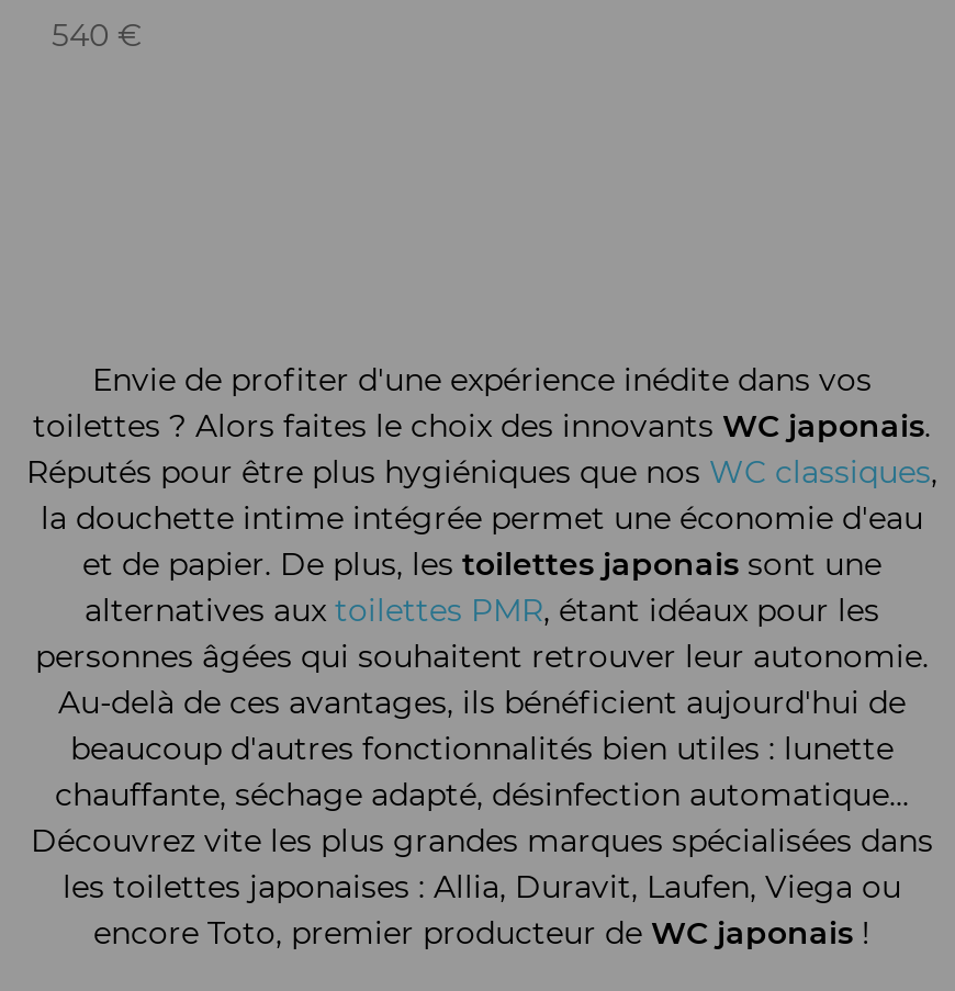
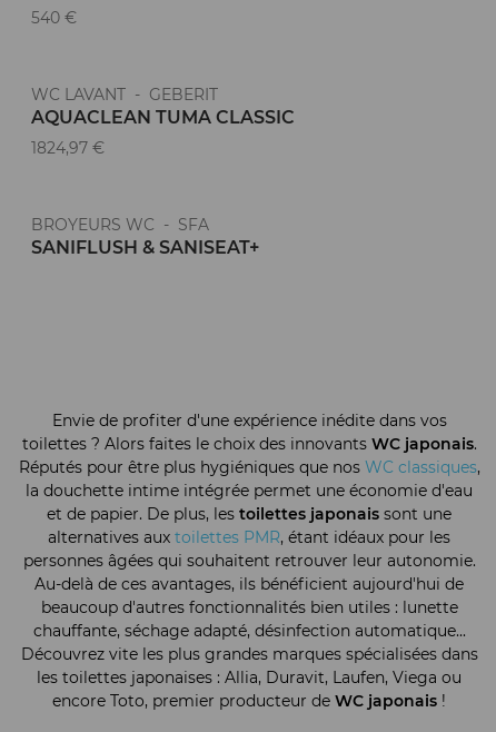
+ WC LAVANT - GEBERIT
+ AQUACLEAN TUMA CLASSIC
+ 1824,97 €

+ BROYEURS WC - SFA
+ SANIFLUSH & SANISEAT+
